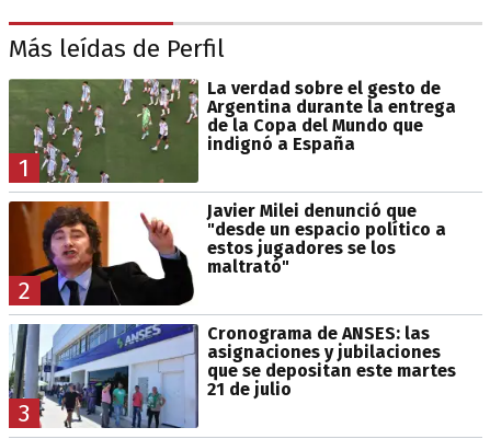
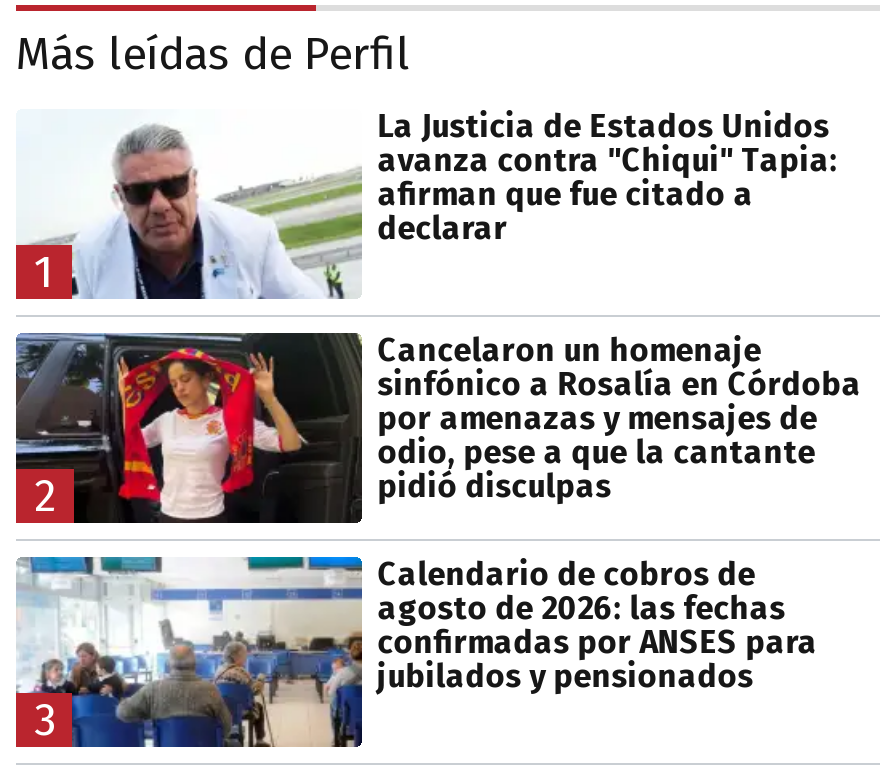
- [image]
- La verdad sobre el gesto de
- Argentina durante la entrega
- de la Copa del Mundo que
- indignó a España
+ [image]
+ La Justicia de Estados Unidos
+ avanza contra "Chiqui" Tapia:
+ afirman que fue citado a
+ declarar

- [image]
- Javier Milei denunció que
- "desde un espacio político a
- estos jugadores se los
- maltrató"
+ [image]
+ Cancelaron un homenaje
+ sinfónico a Rosalía en Córdoba
+ por amenazas y mensajes de
+ odio, pese a que la cantante
+ pidió disculpas

- [image]
- Cronograma de ANSES: las
- asignaciones y jubilaciones
- que se depositan este martes
- 21 de julio
+ [image]
+ Calendario de cobros de
+ agosto de 2026: las fechas
+ confirmadas por ANSES para
+ jubilados y pensionados
